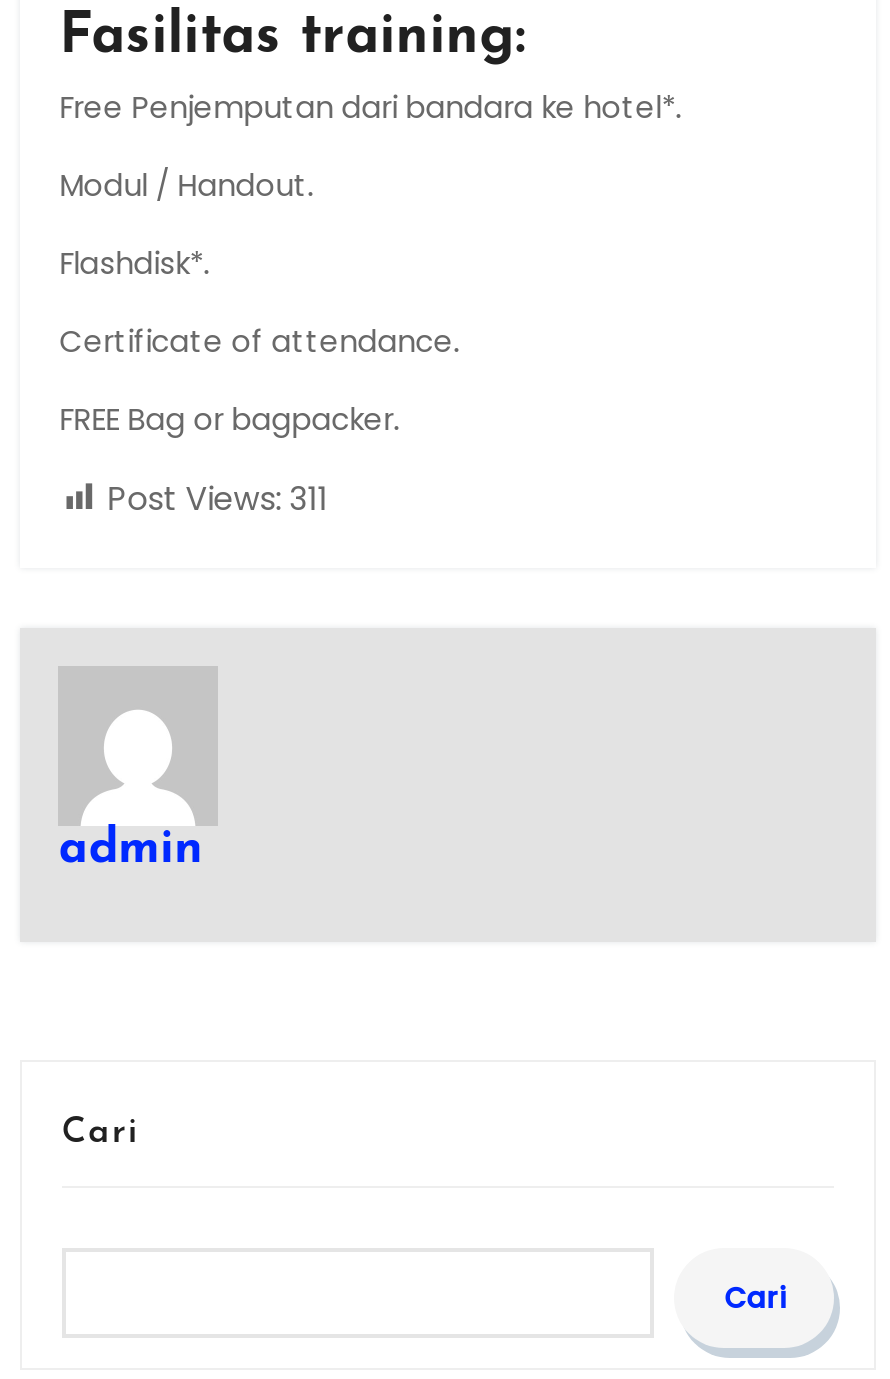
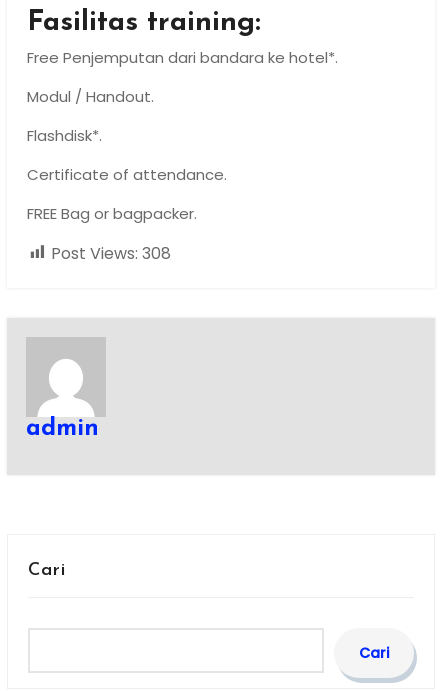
- Post Views: 311
+ Post Views: 308
